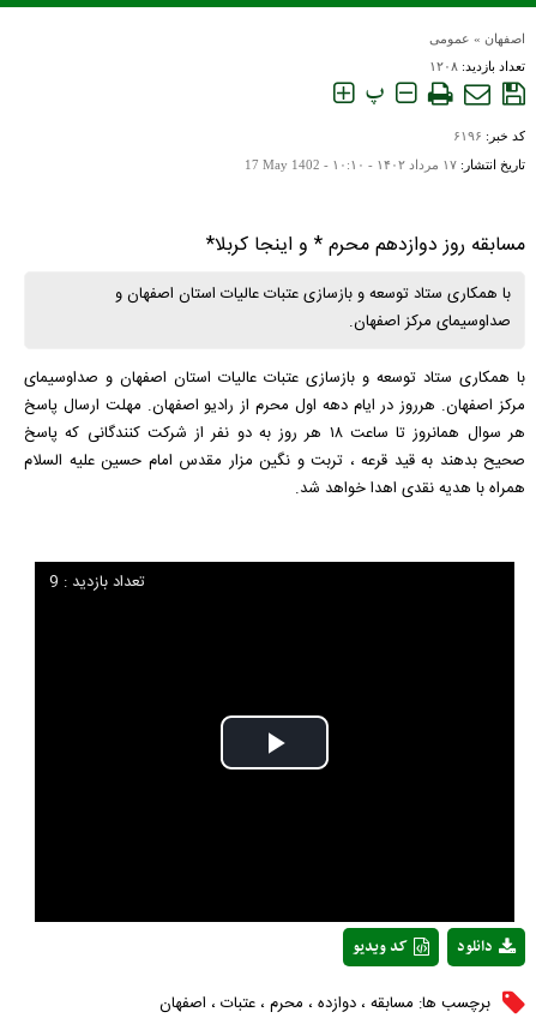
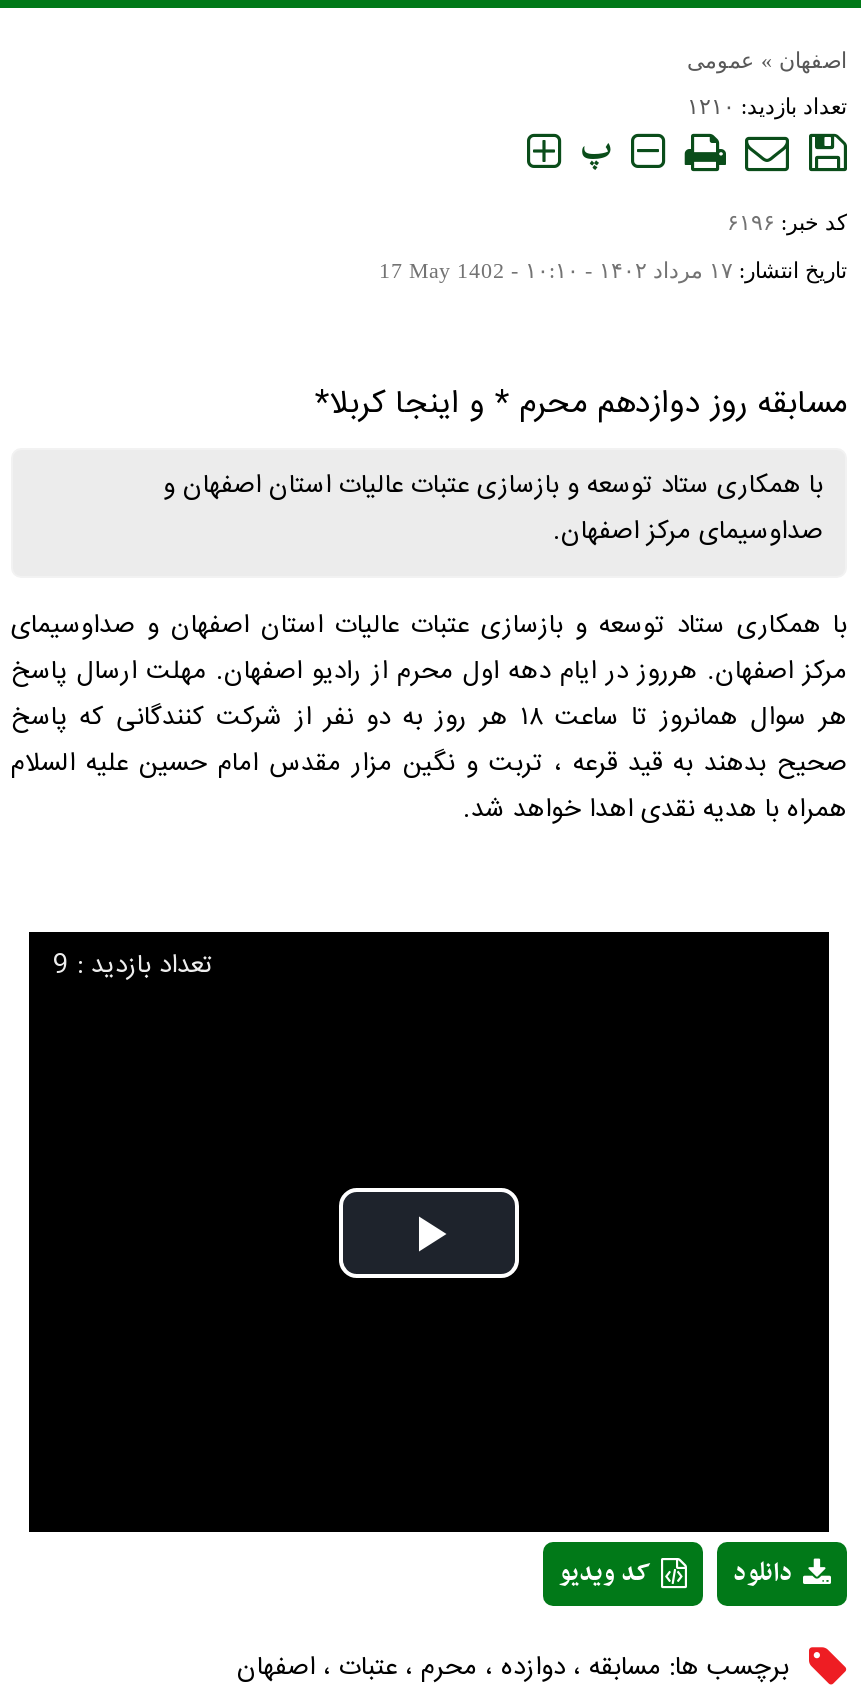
- تعداد بازدید: ۱۲۰۸
+ تعداد بازدید: ۱۲۱۰
